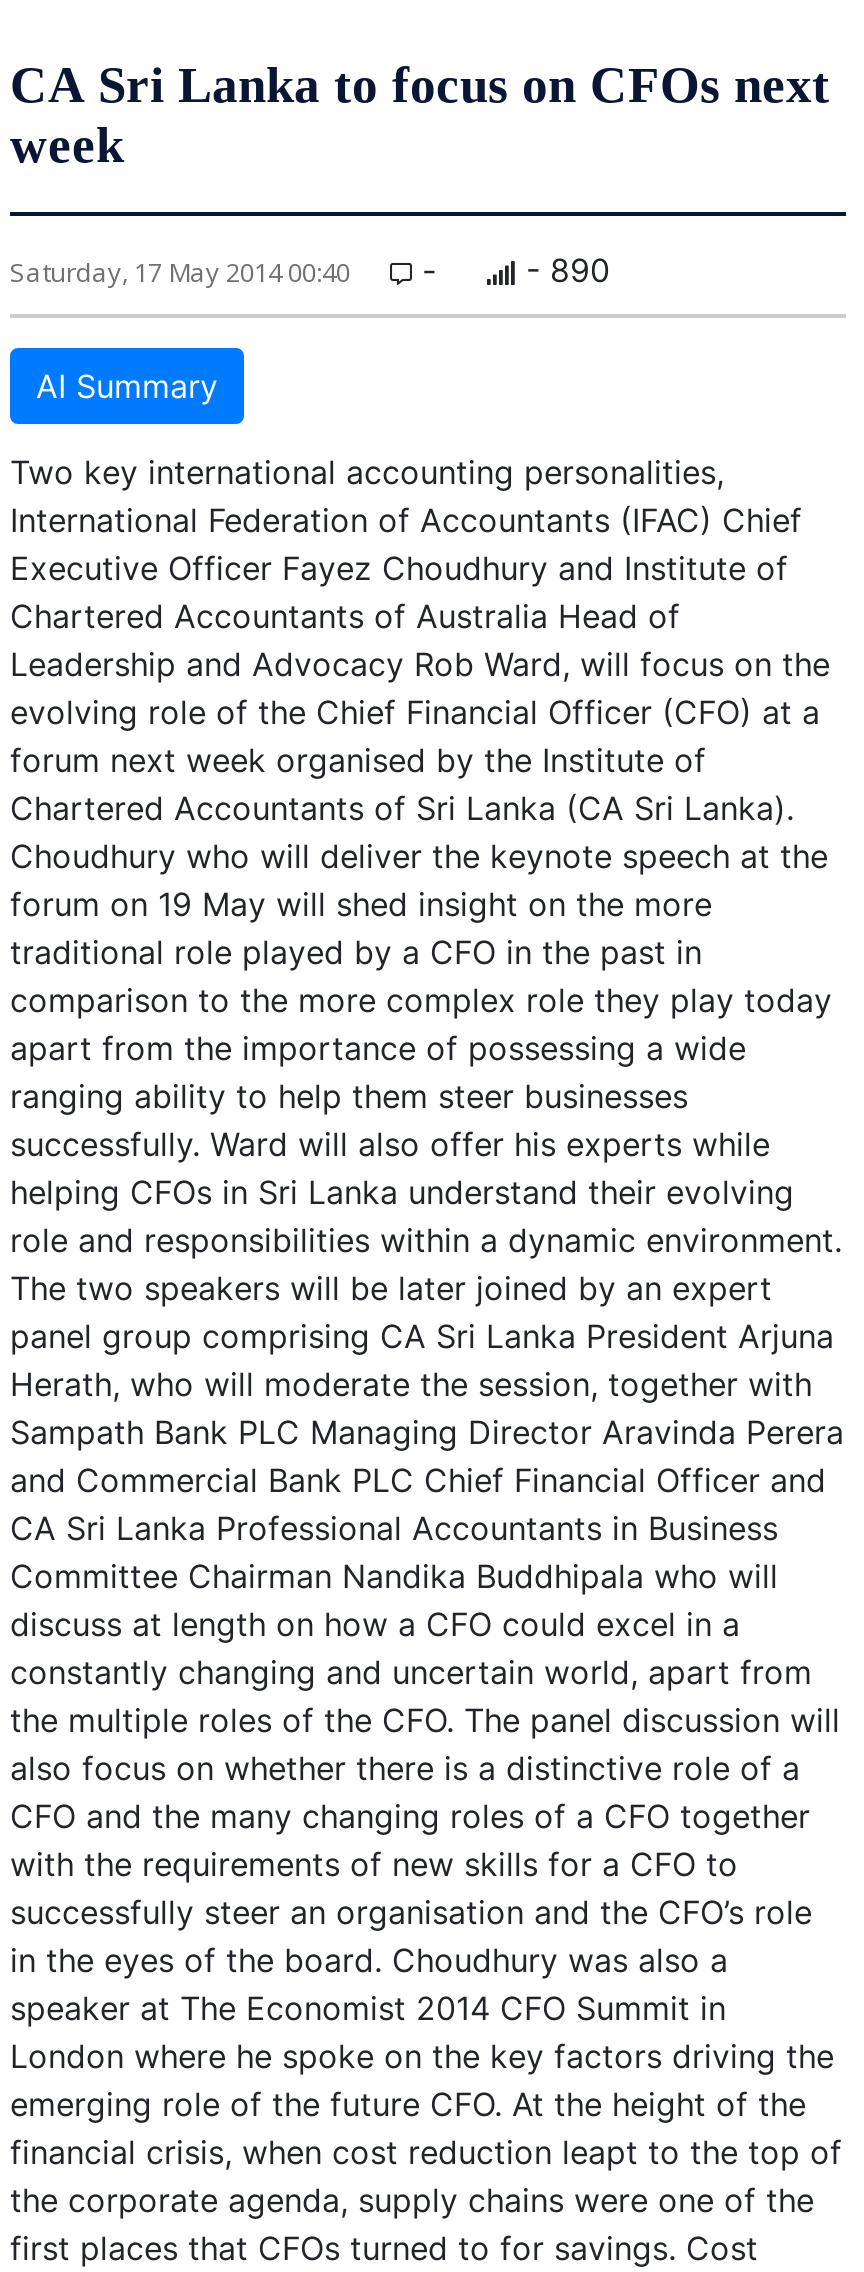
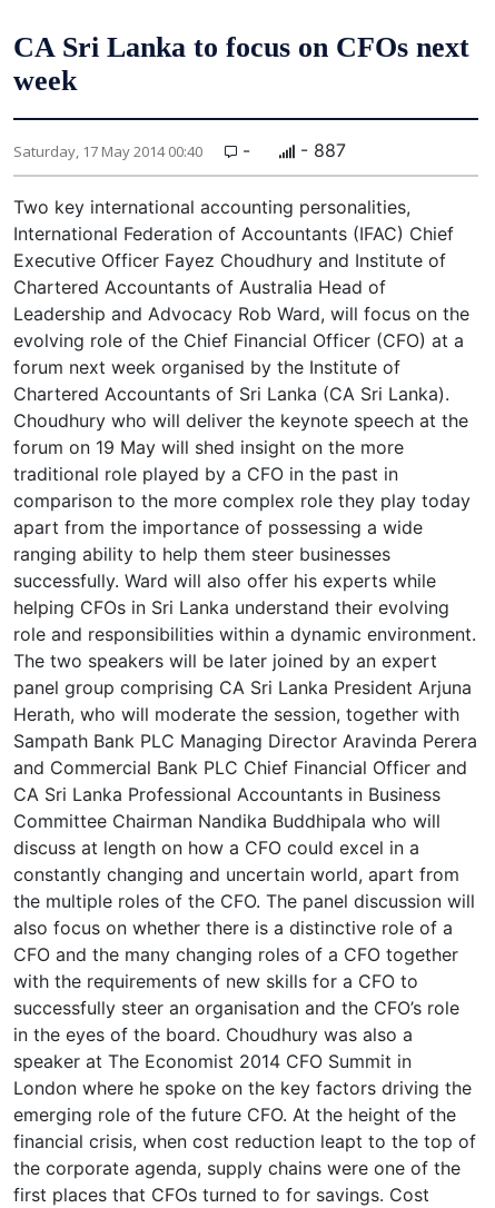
- - 890
- AI Summary
+ - 887
